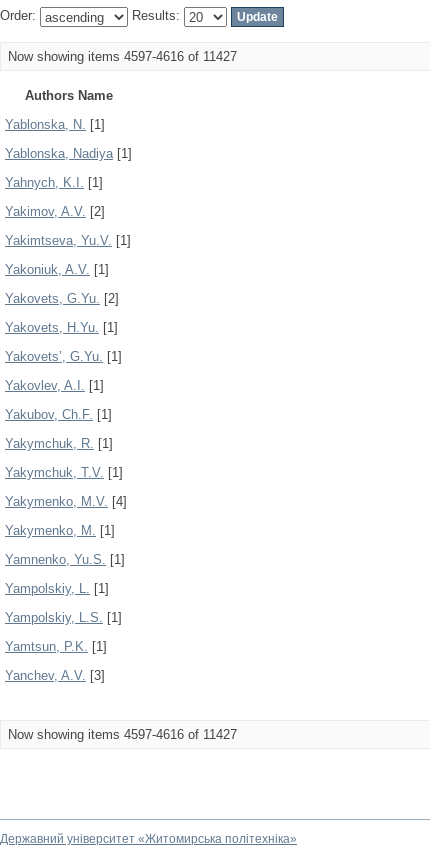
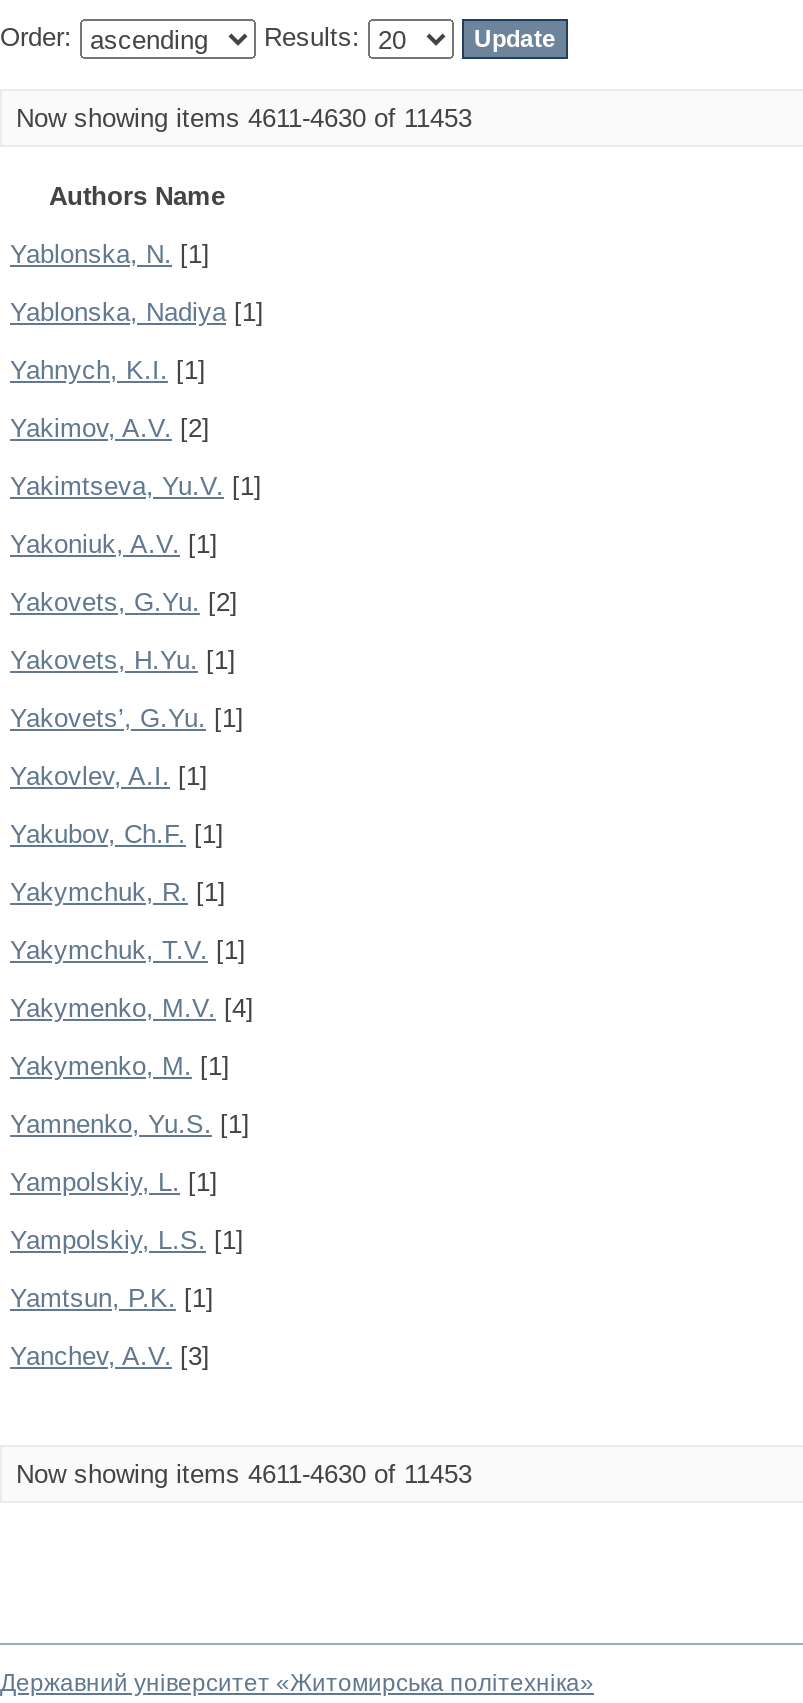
- Now showing items 4597-4616 of 11427
+ Now showing items 4611-4630 of 11453

- Now showing items 4597-4616 of 11427
+ Now showing items 4611-4630 of 11453
